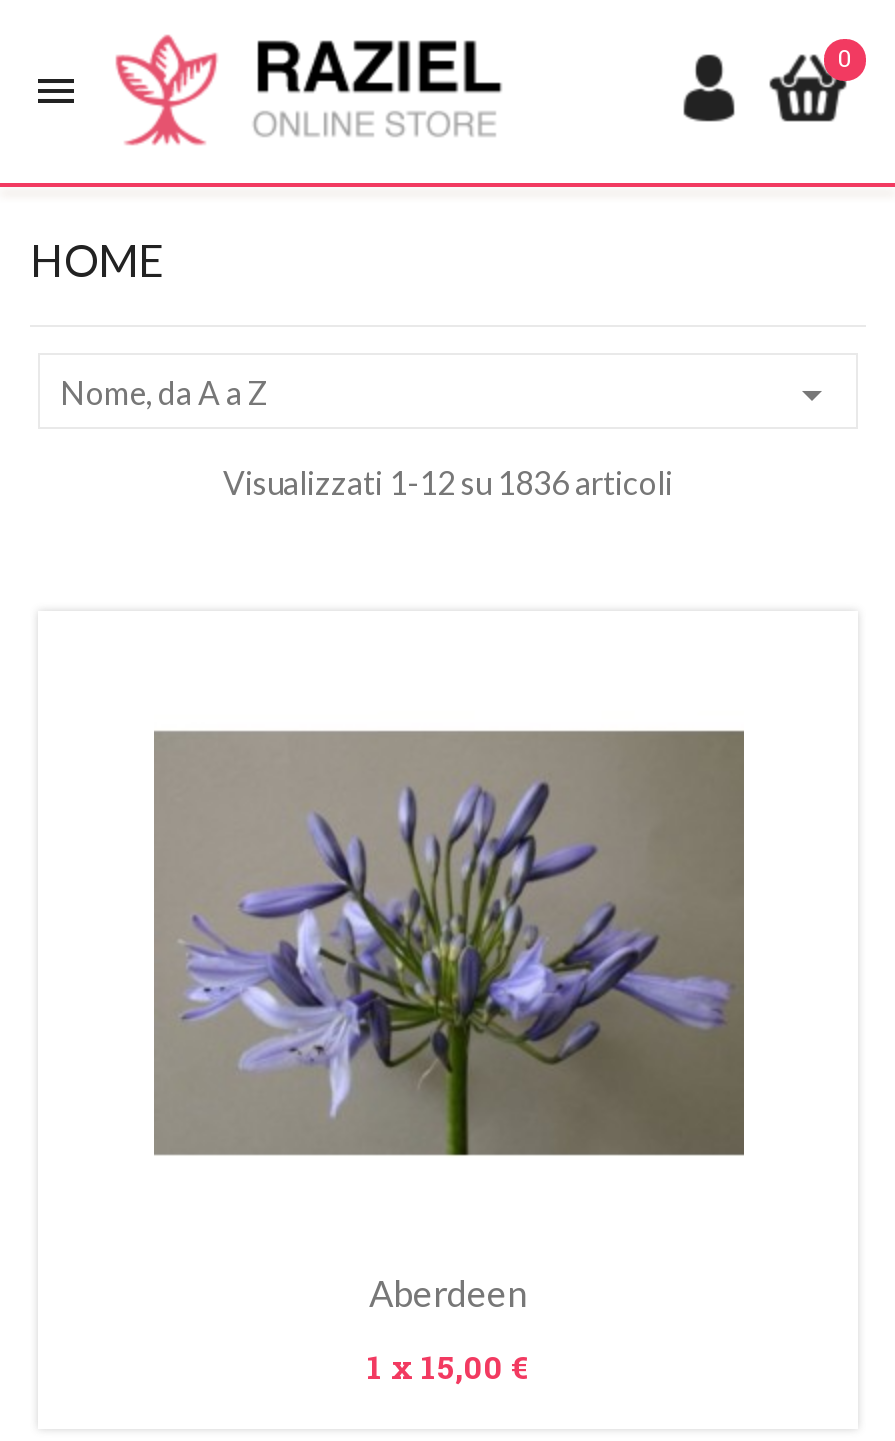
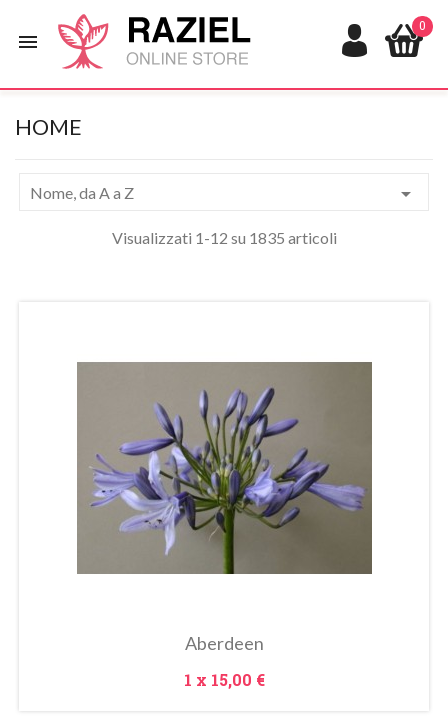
- Visualizzati 1-12 su 1836 articoli
+ Visualizzati 1-12 su 1835 articoli
